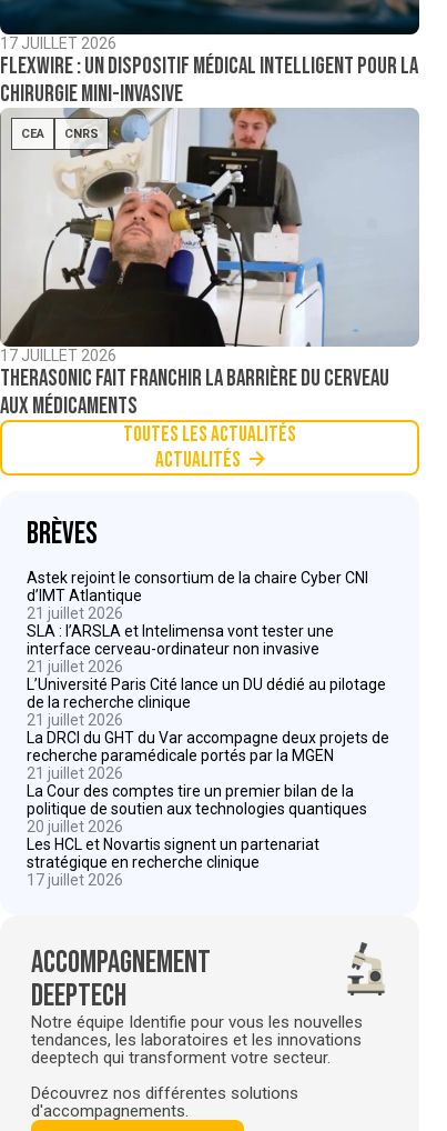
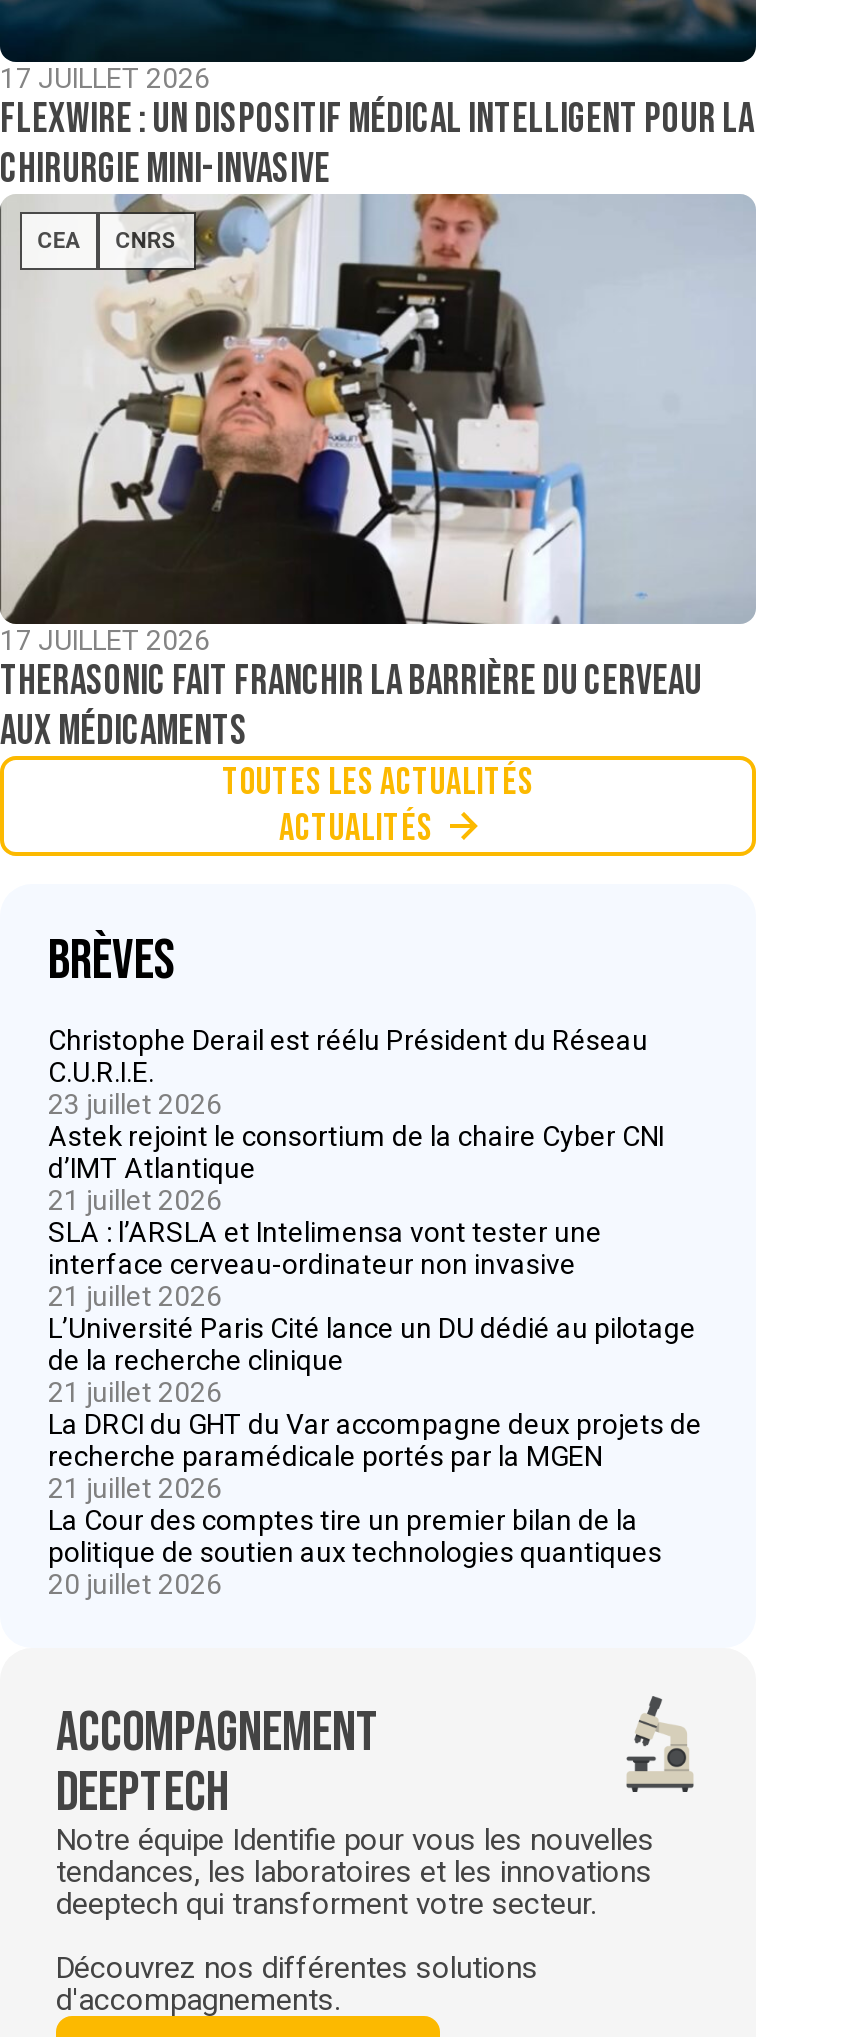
+ Christophe Derail est réélu Président du Réseau
+ C.U.R.I.E.
+ 23 juillet 2026

moved down: Astek rejoint le consortium de la chaire Cyber CNI | d’IMT Atlantique | 21 juillet 2026 | ... | politique de soutien aux technologies quantiques | 20 juillet 2026

- Les HCL et Novartis signent un partenariat
- stratégique en recherche clinique
- 17 juillet 2026
